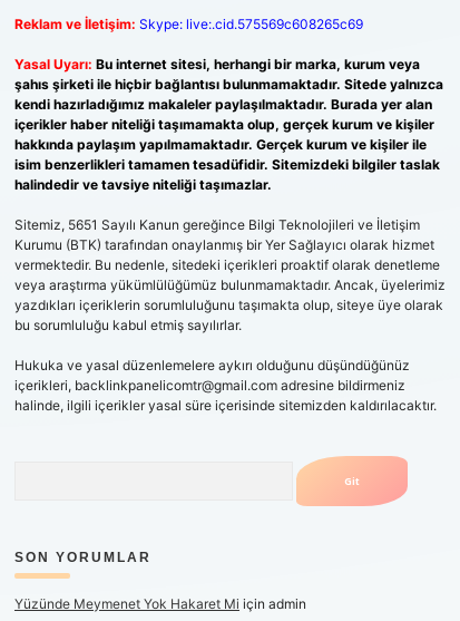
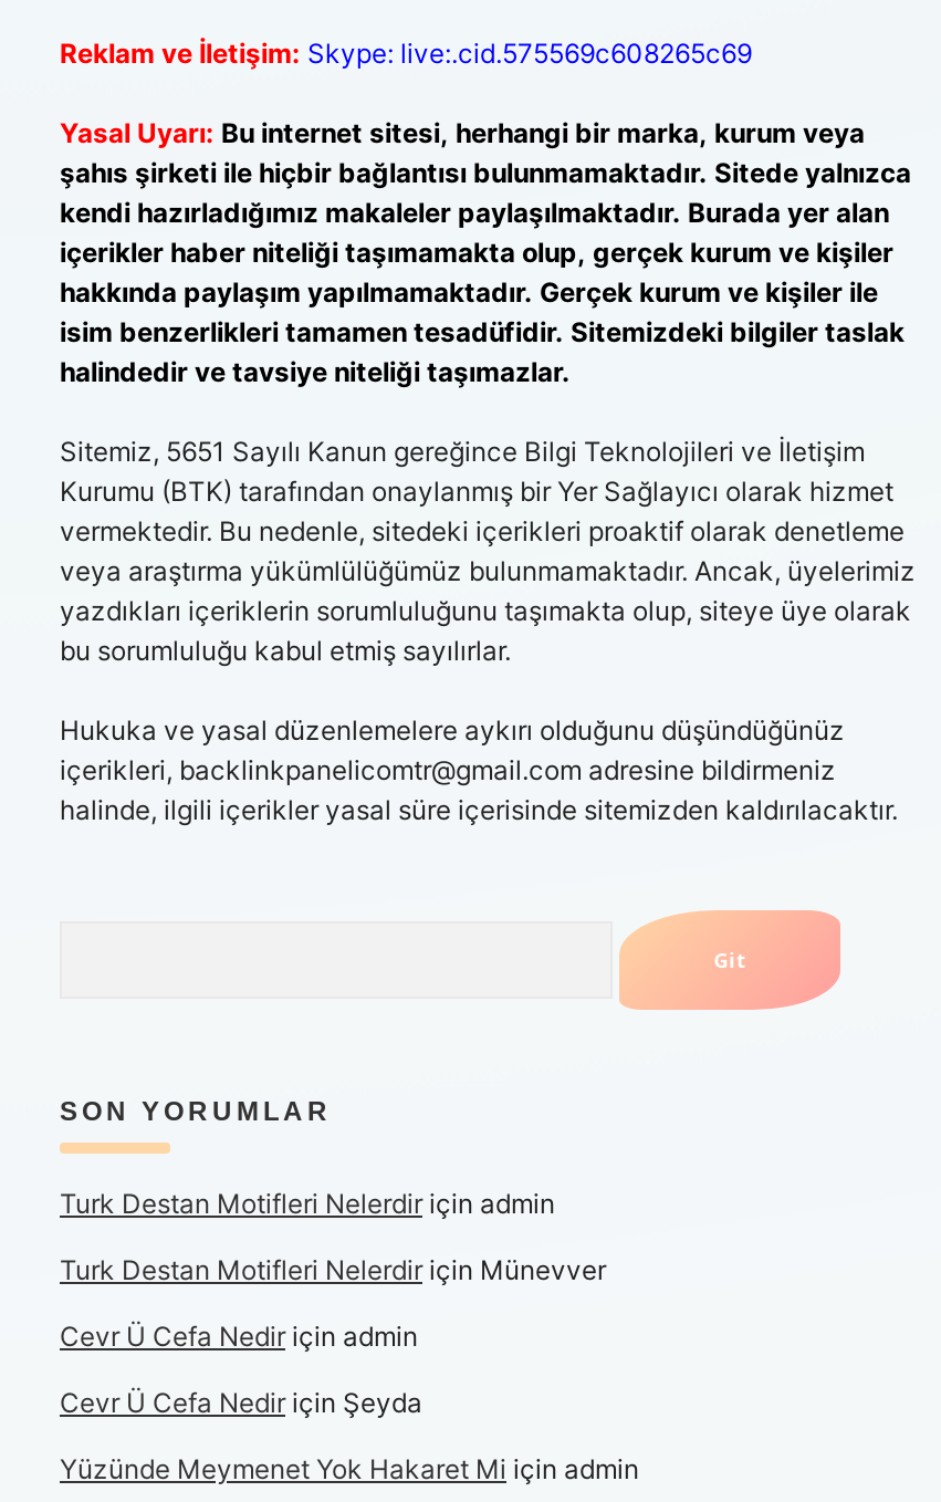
+ Turk Destan Motifleri Nelerdir için admin
+ Turk Destan Motifleri Nelerdir için Münevver
+ Cevr Ü Cefa Nedir için admin
+ Cevr Ü Cefa Nedir için Şeyda
